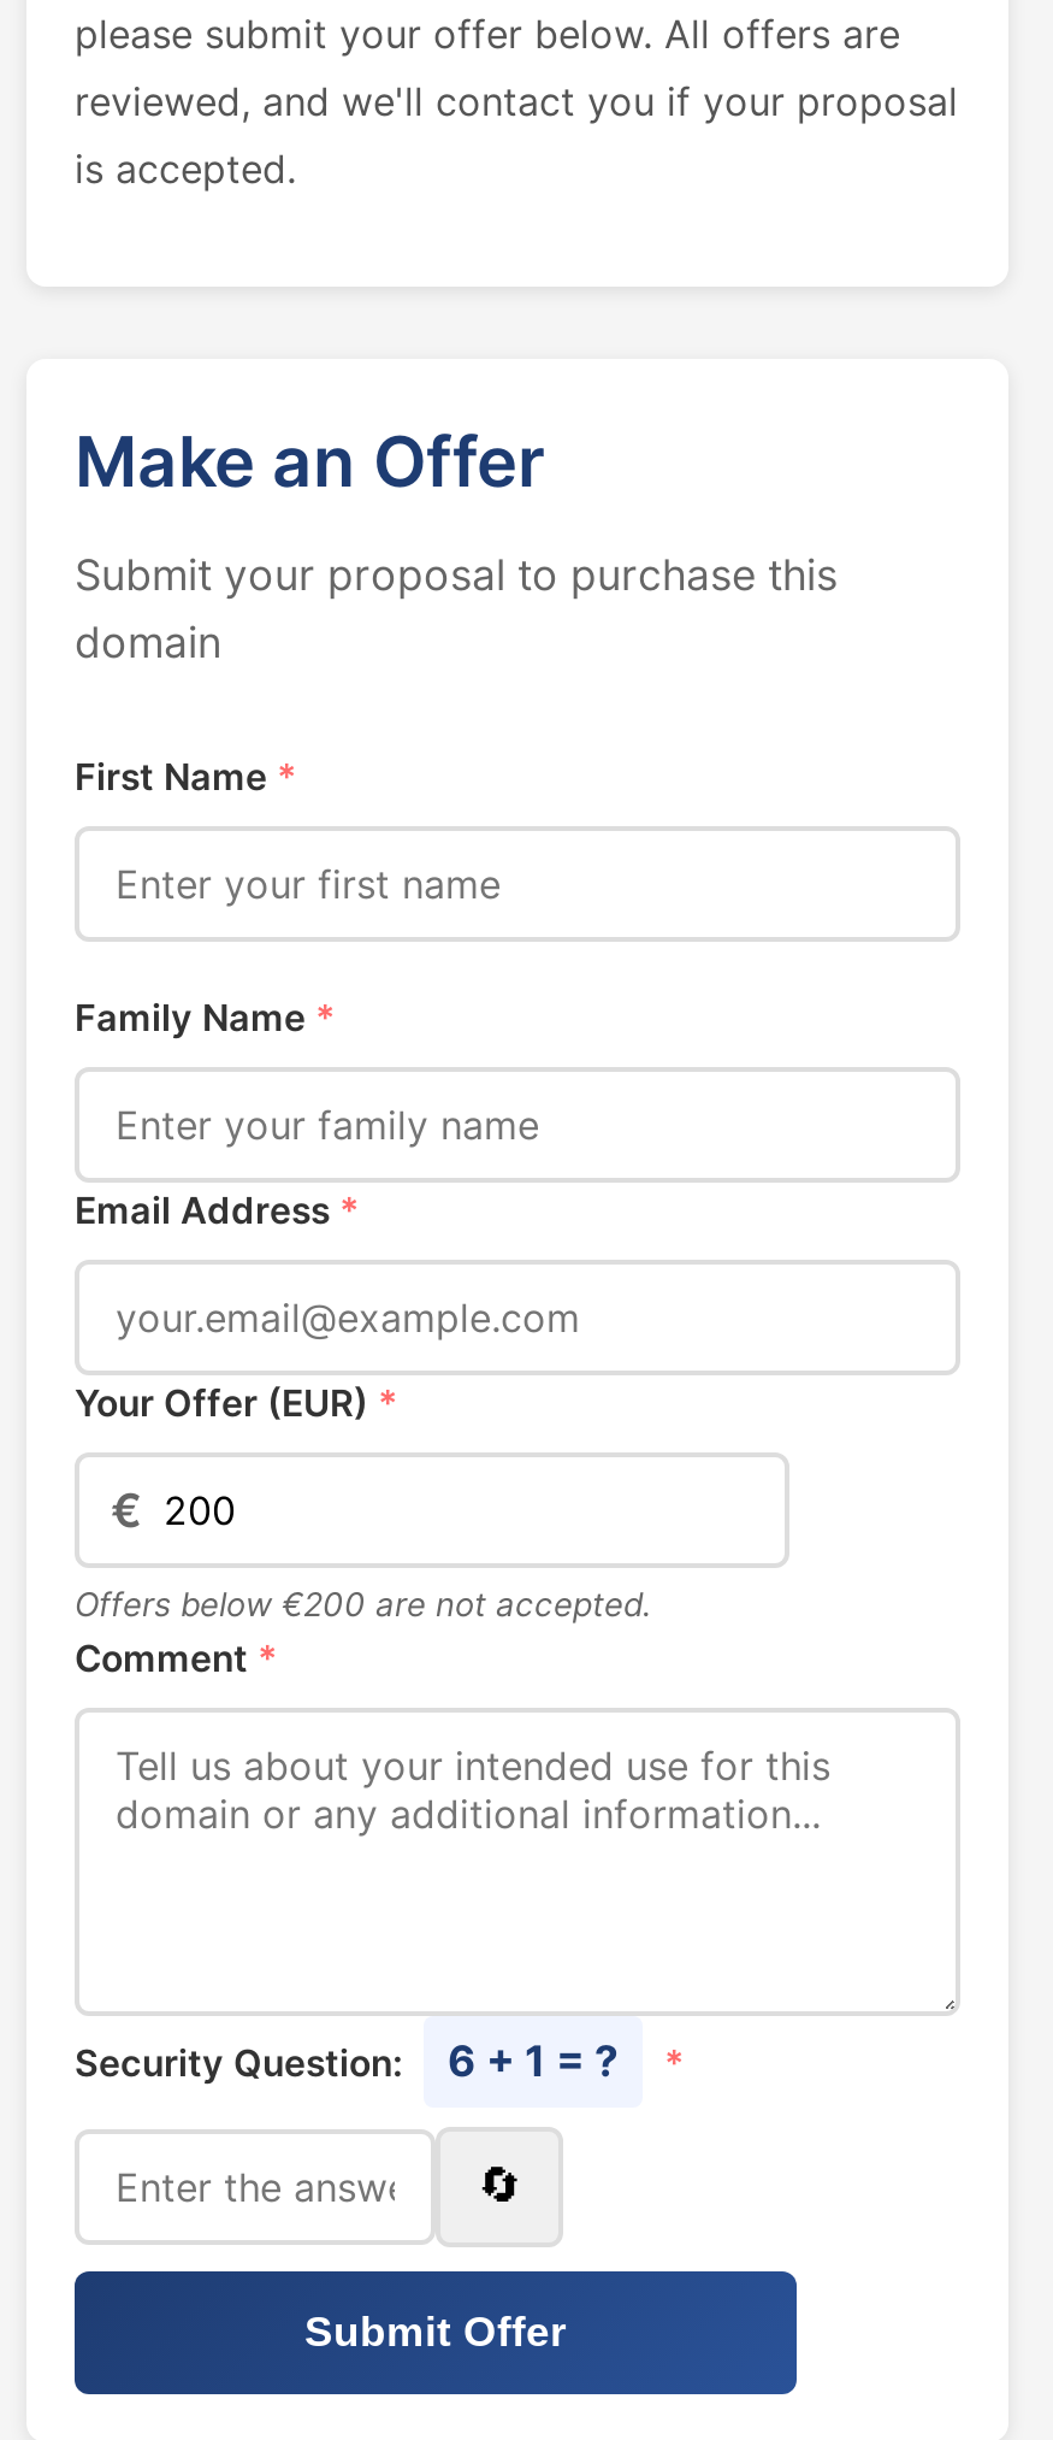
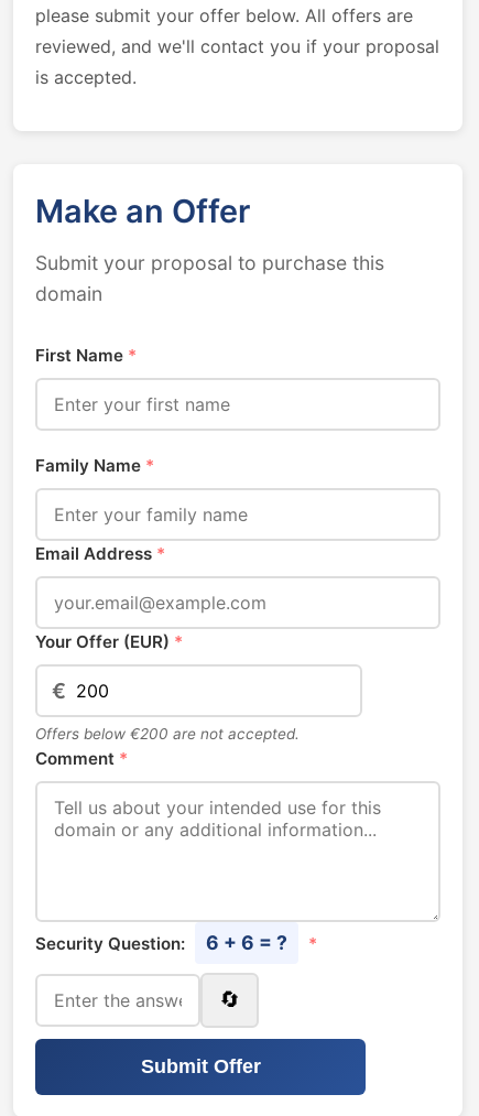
- 6 + 1 = ?
+ 6 + 6 = ?
